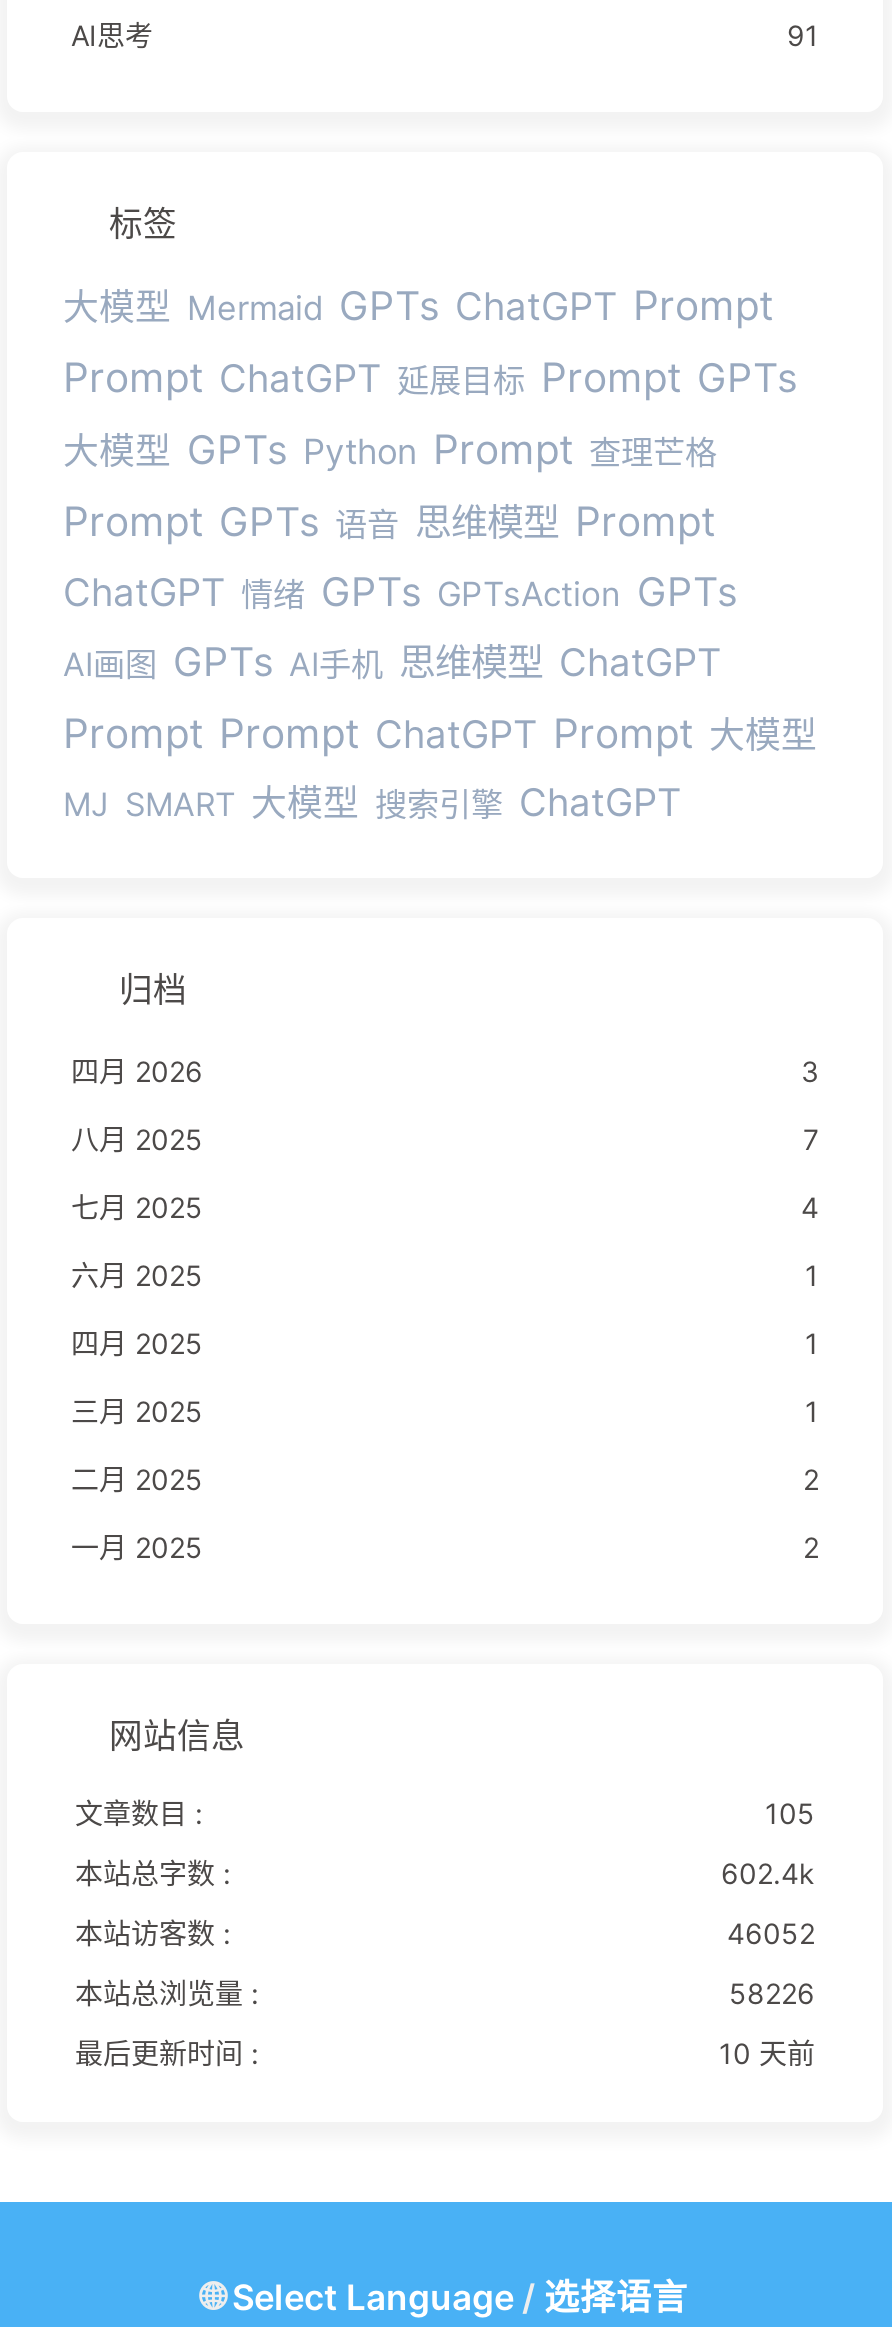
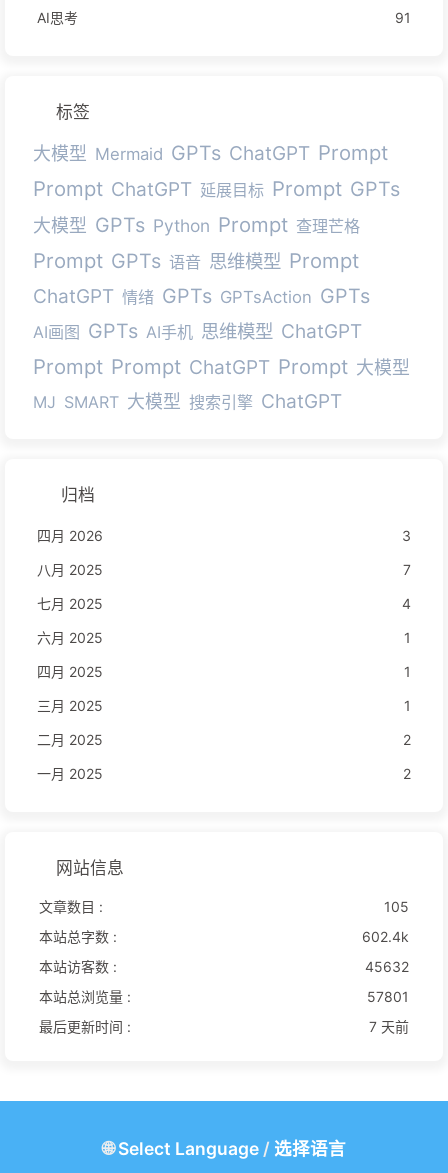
- 46052
+ 45632

- 58226
+ 57801

- 10 天前
+ 7 天前
